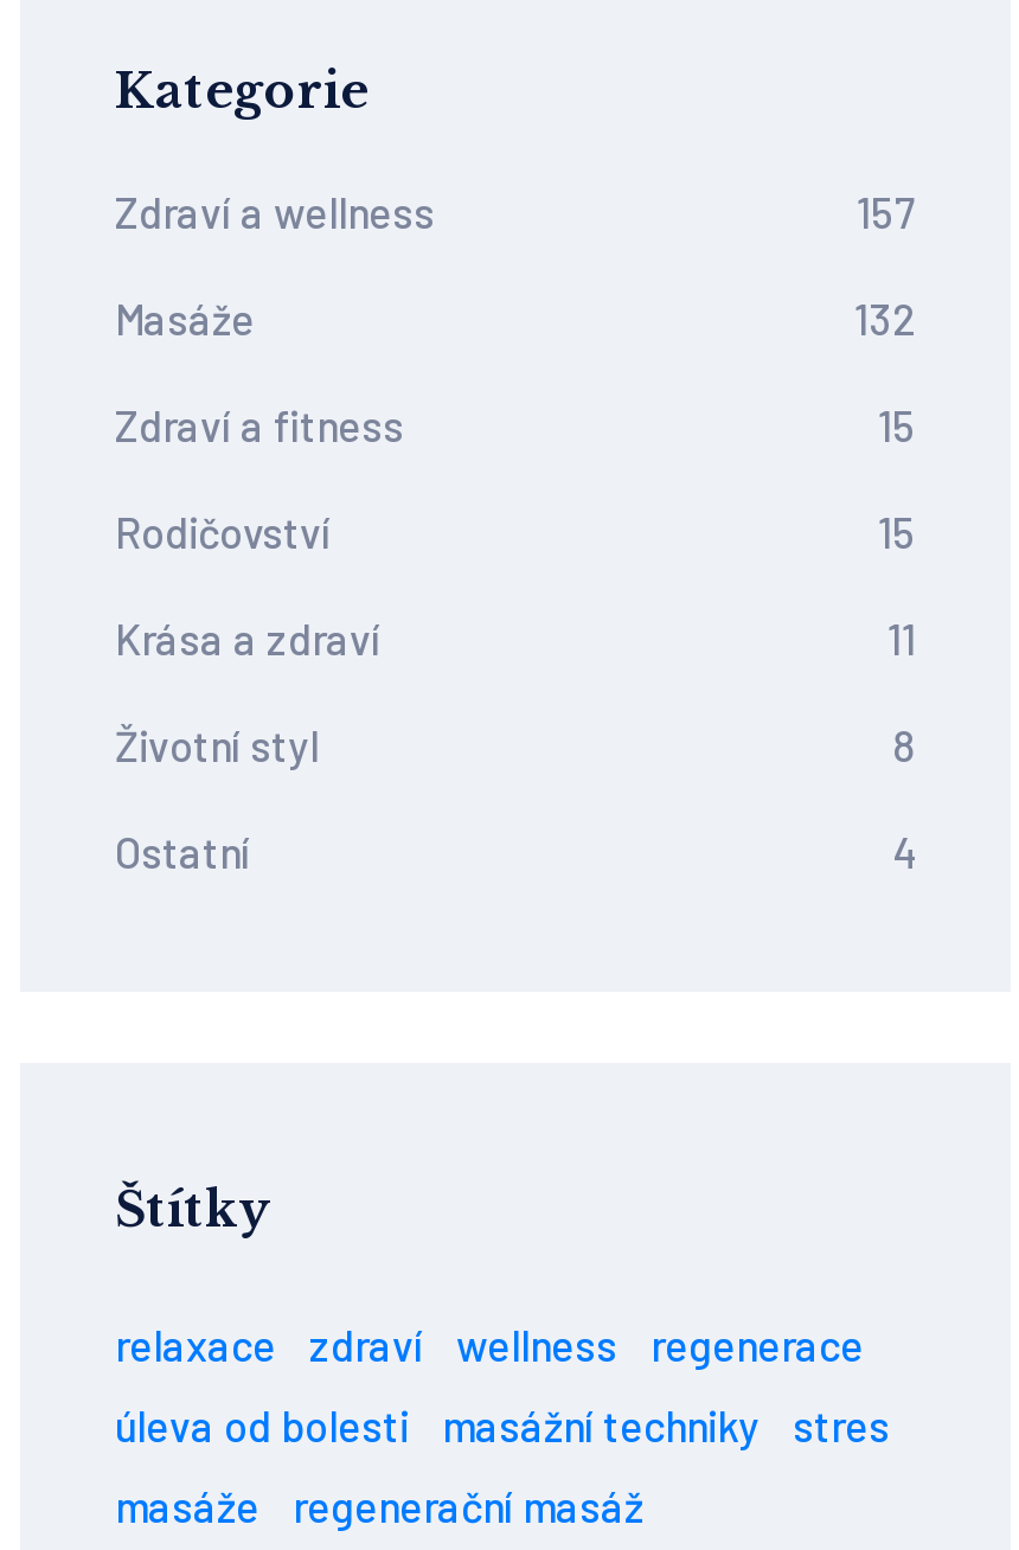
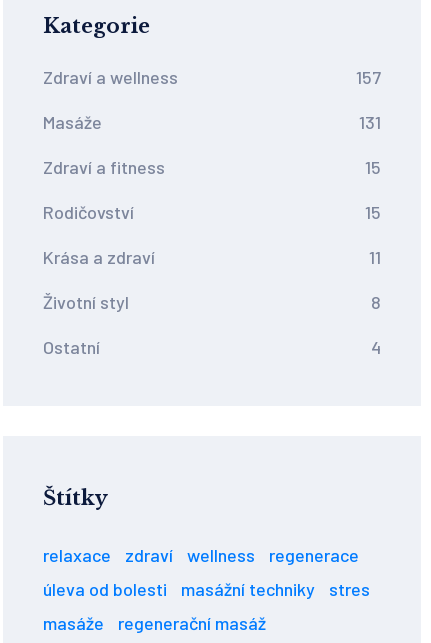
- 132
+ 131
